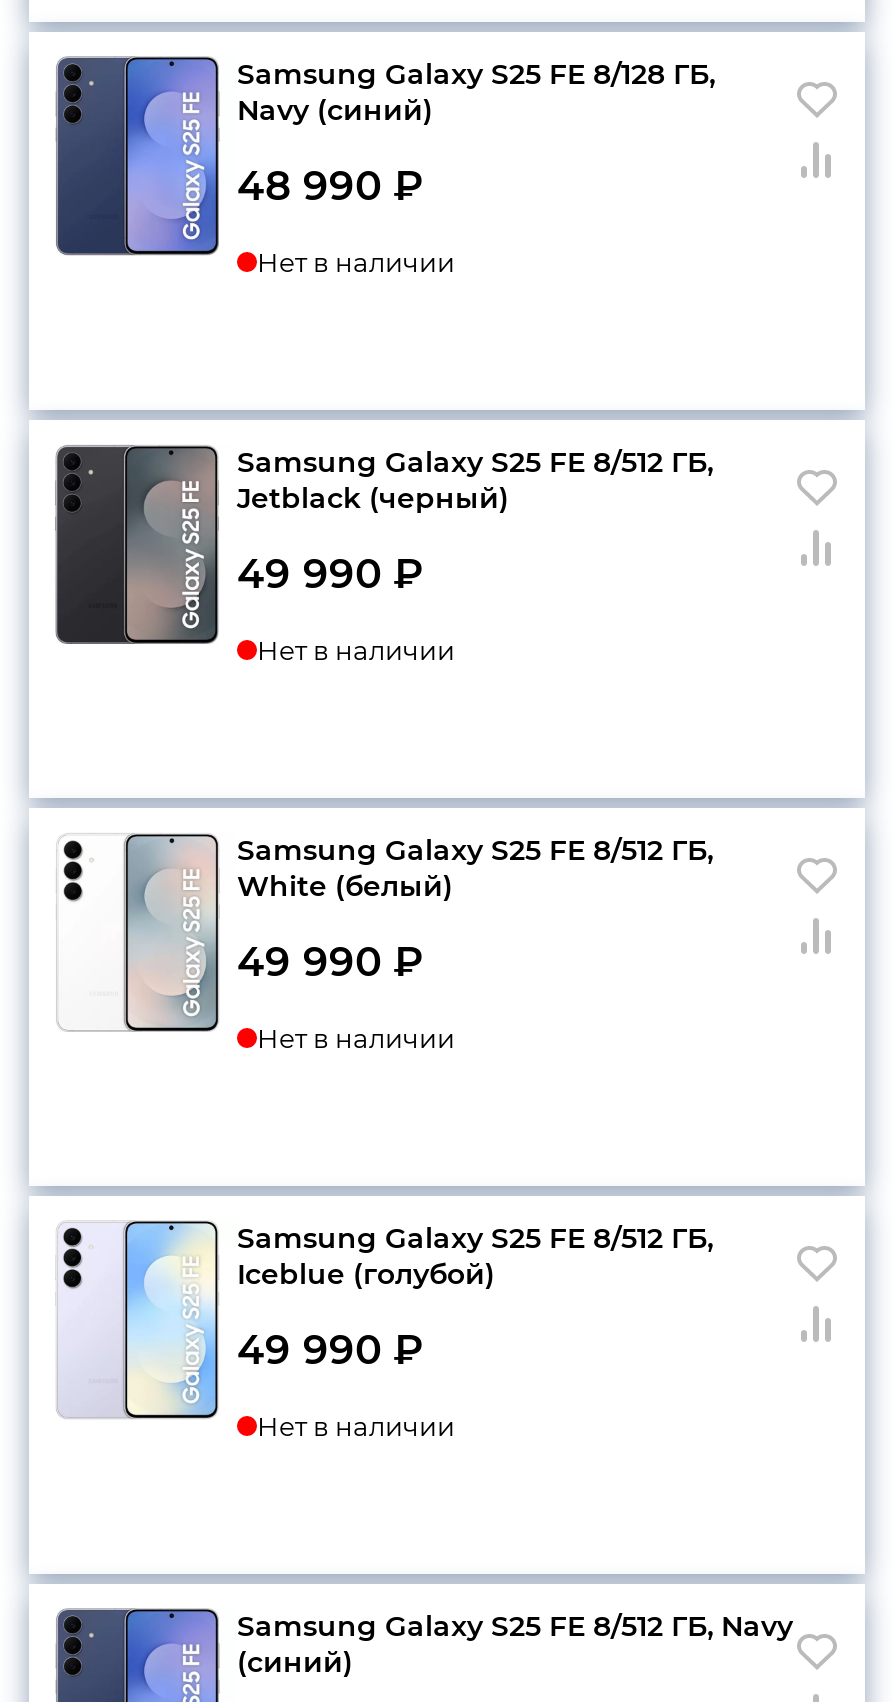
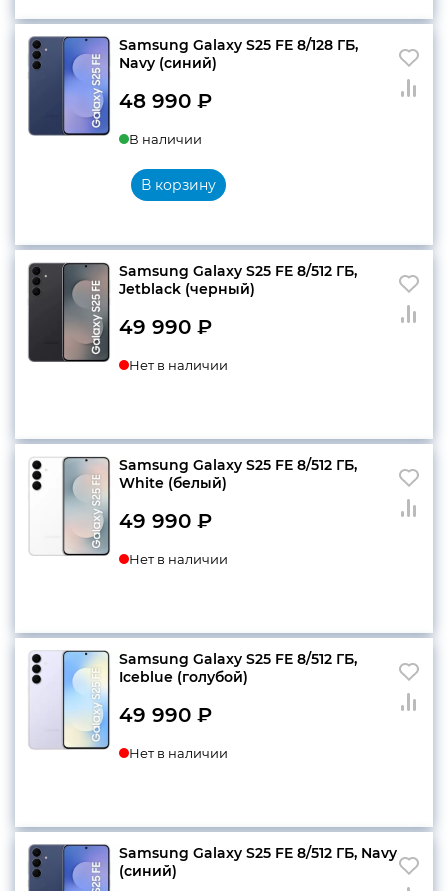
- Нет в наличии
+ В наличии
+ В корзину
